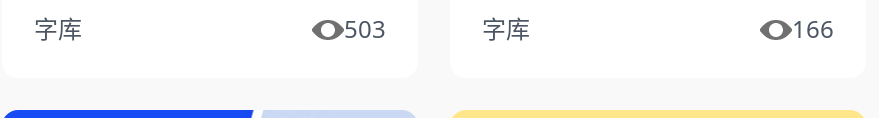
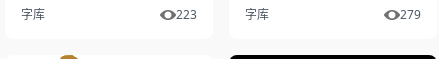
- 503
+ 223

- 166
+ 279
